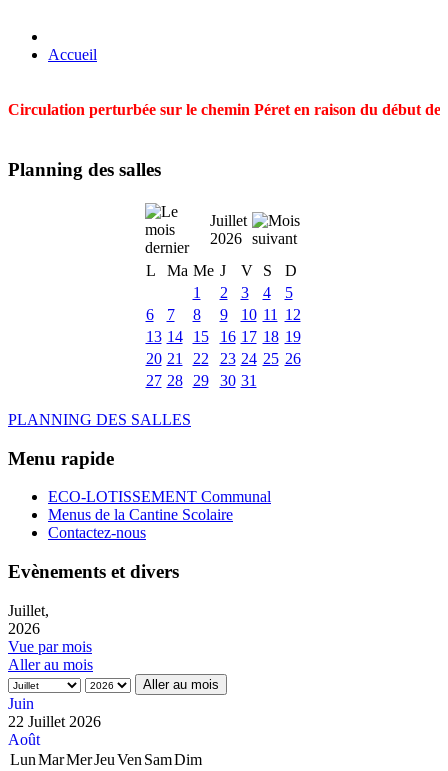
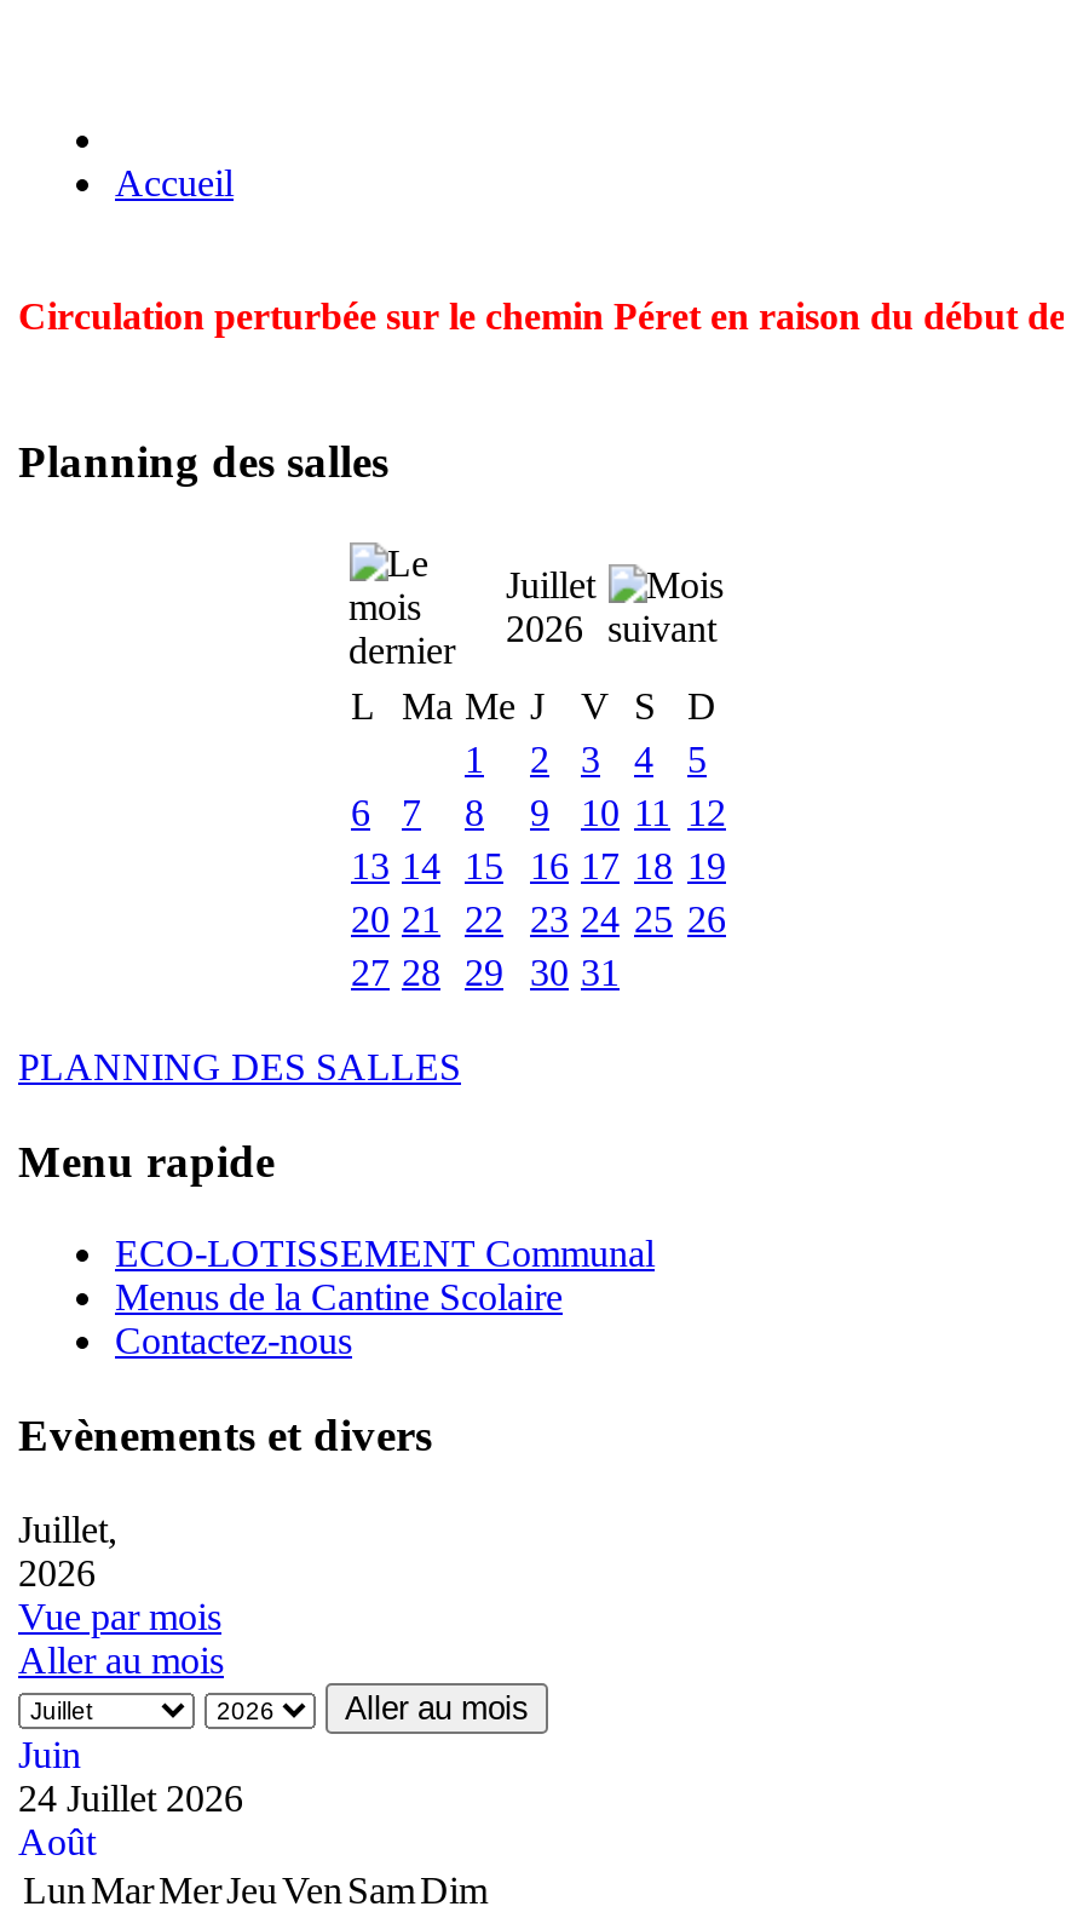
- 22 Juillet 2026
+ 24 Juillet 2026
